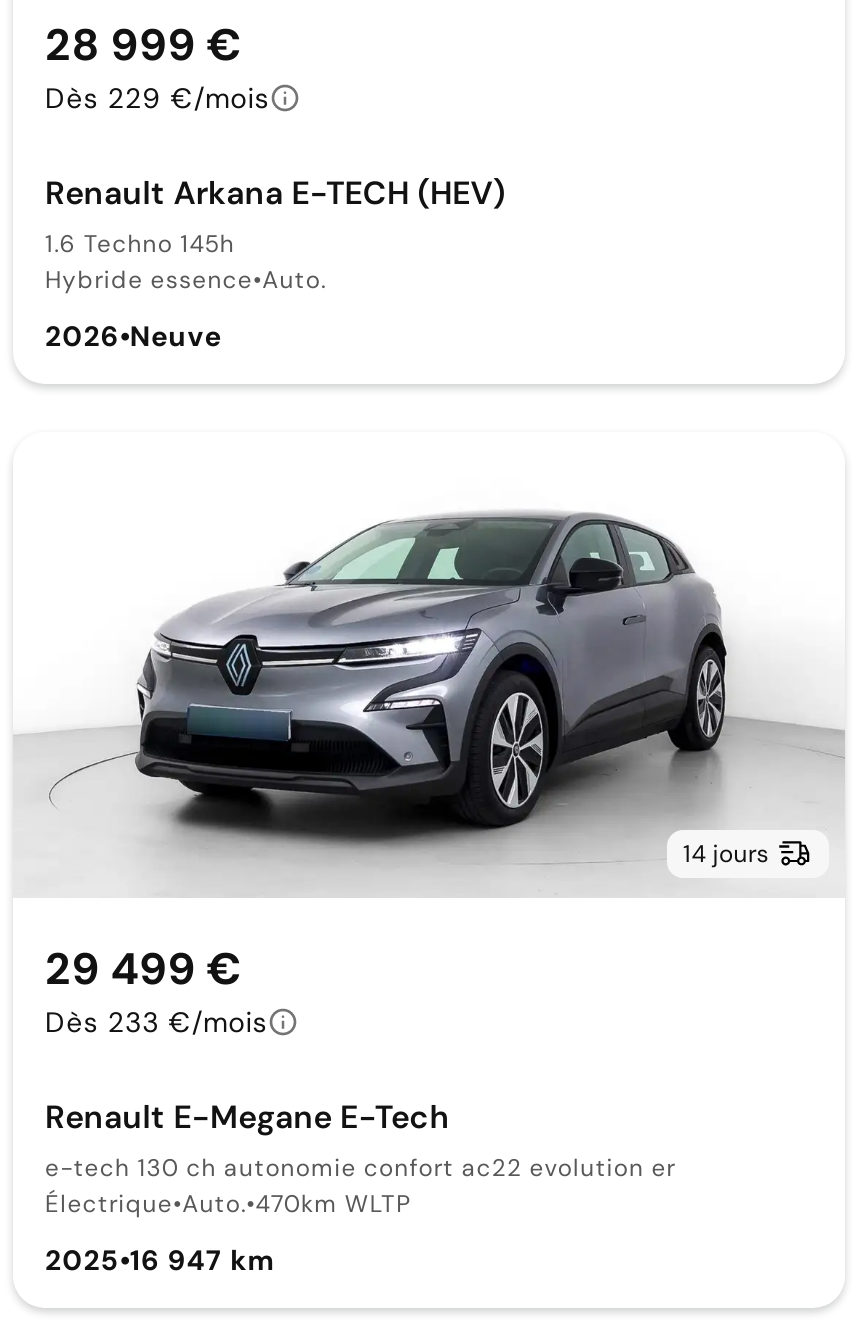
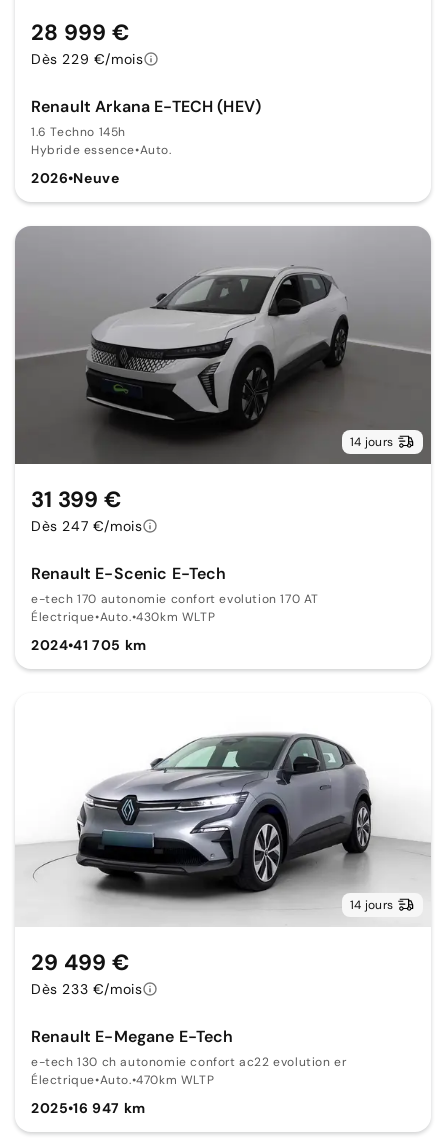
+ [image]
+ 14 jours

+ Renault E-Scenic E-Tech
+ e-tech 170 autonomie confort evolution 170 AT
+ Électrique •Auto.•430km WLTP
+ 2024•41 705 km

+ 31 399 €
+ Dès 247 €/mois
